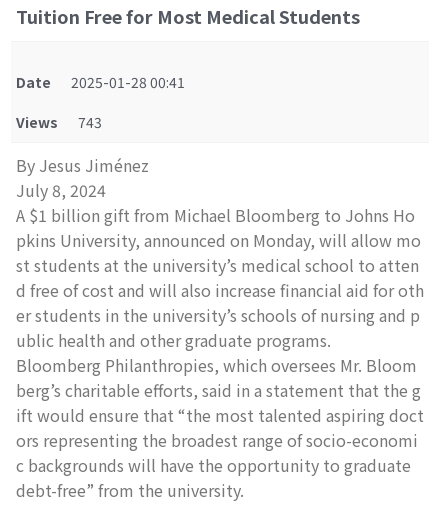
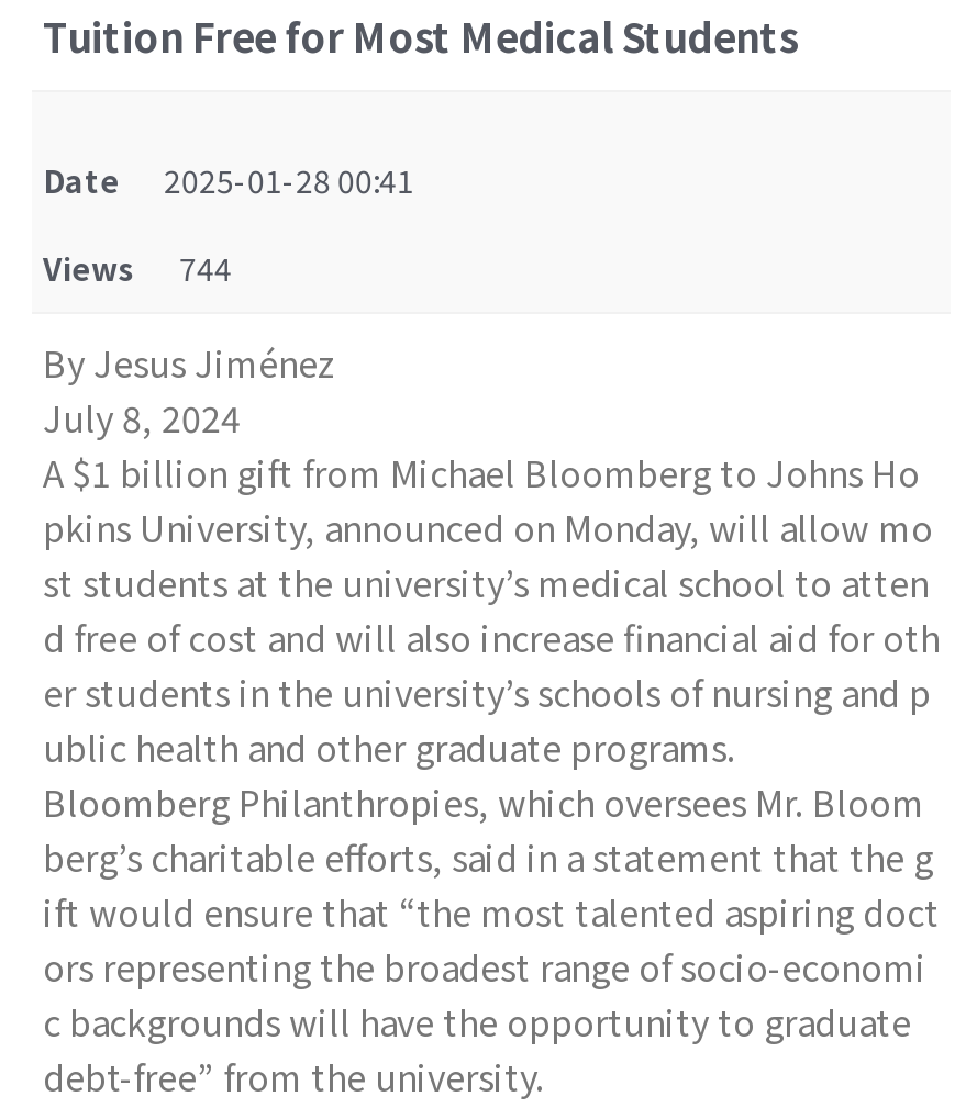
- Views 743
+ Views 744
